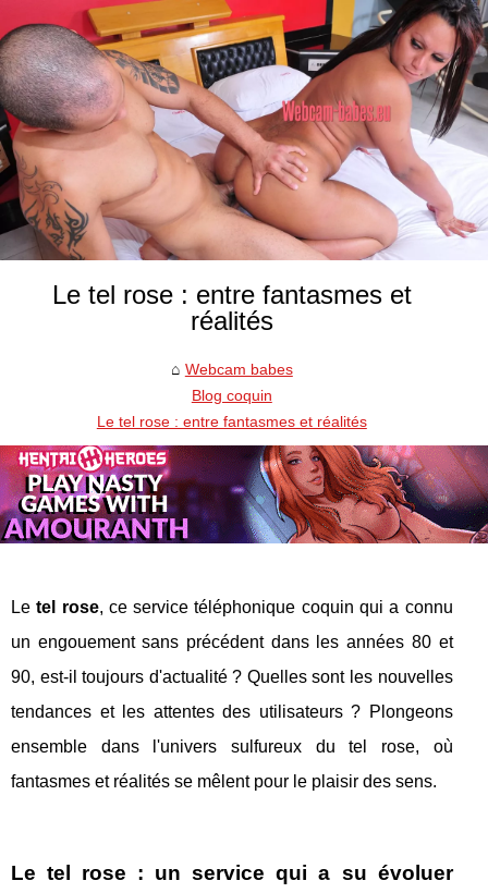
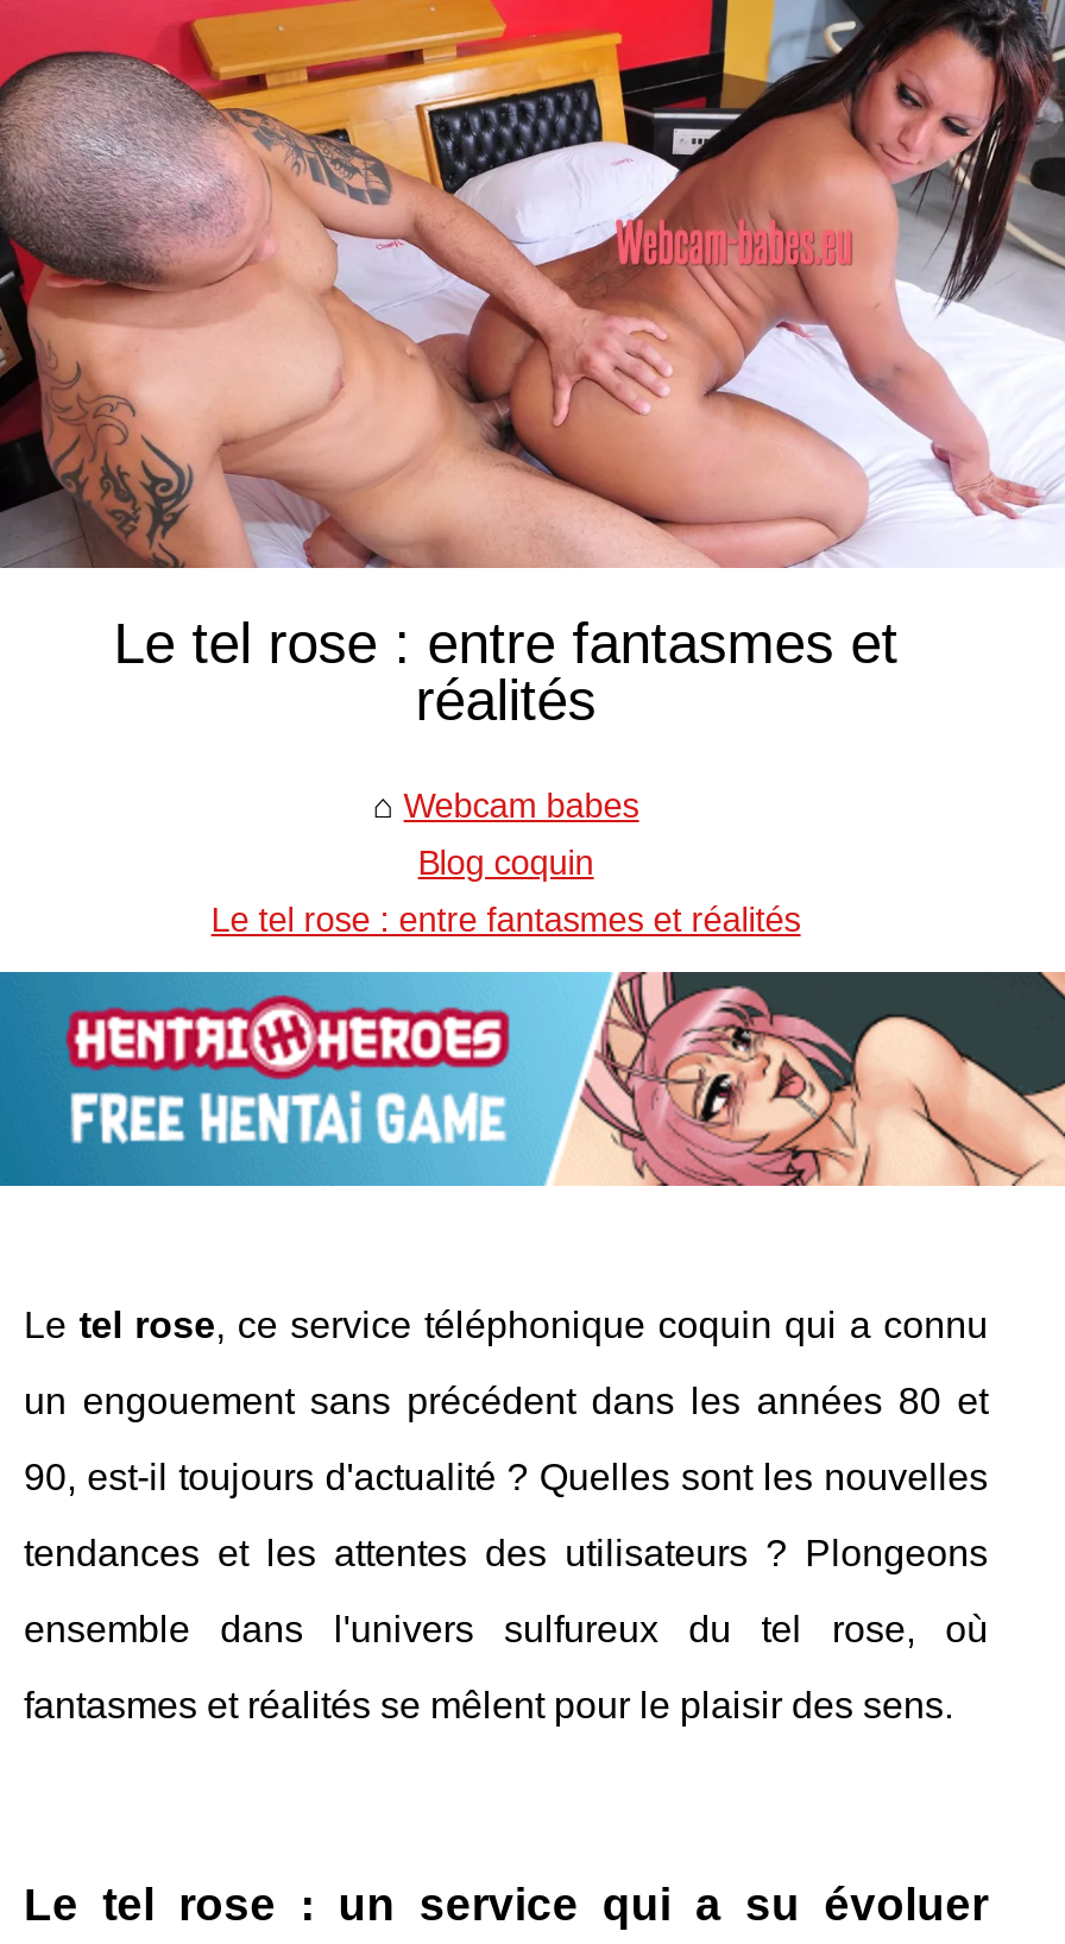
- [image]
+ [image]
